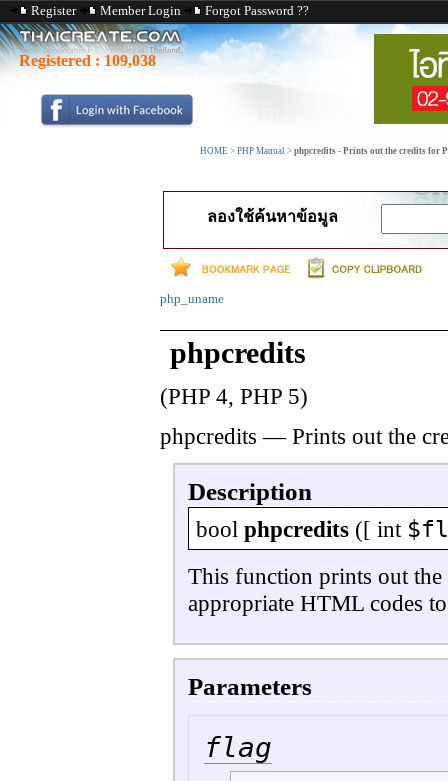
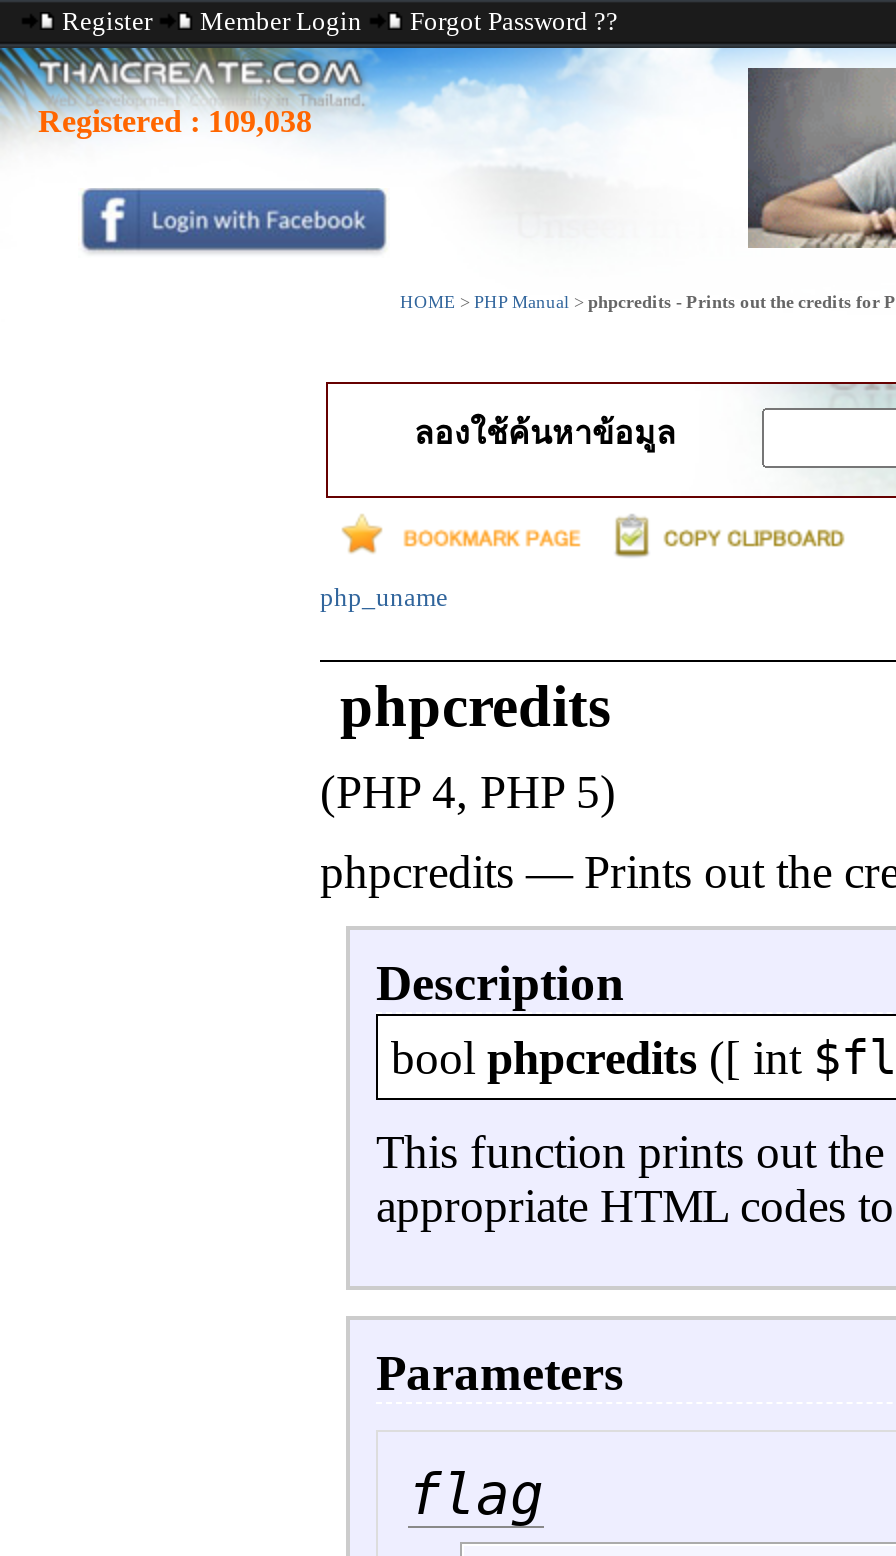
- [image]
+ [image]
